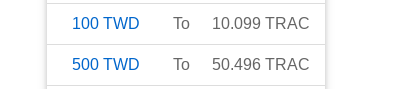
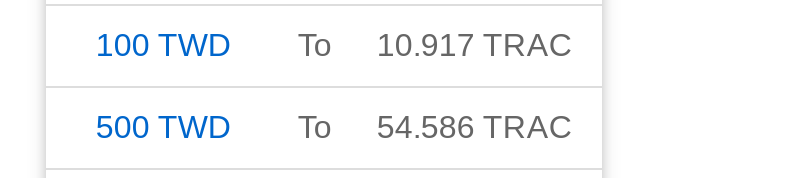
- 100 TWD To 10.099 TRAC
+ 100 TWD To 10.917 TRAC

- 500 TWD To 50.496 TRAC
+ 500 TWD To 54.586 TRAC
